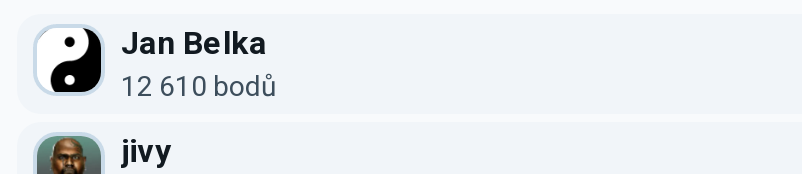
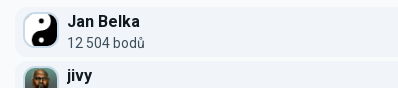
- 12 610 bodů
+ 12 504 bodů
